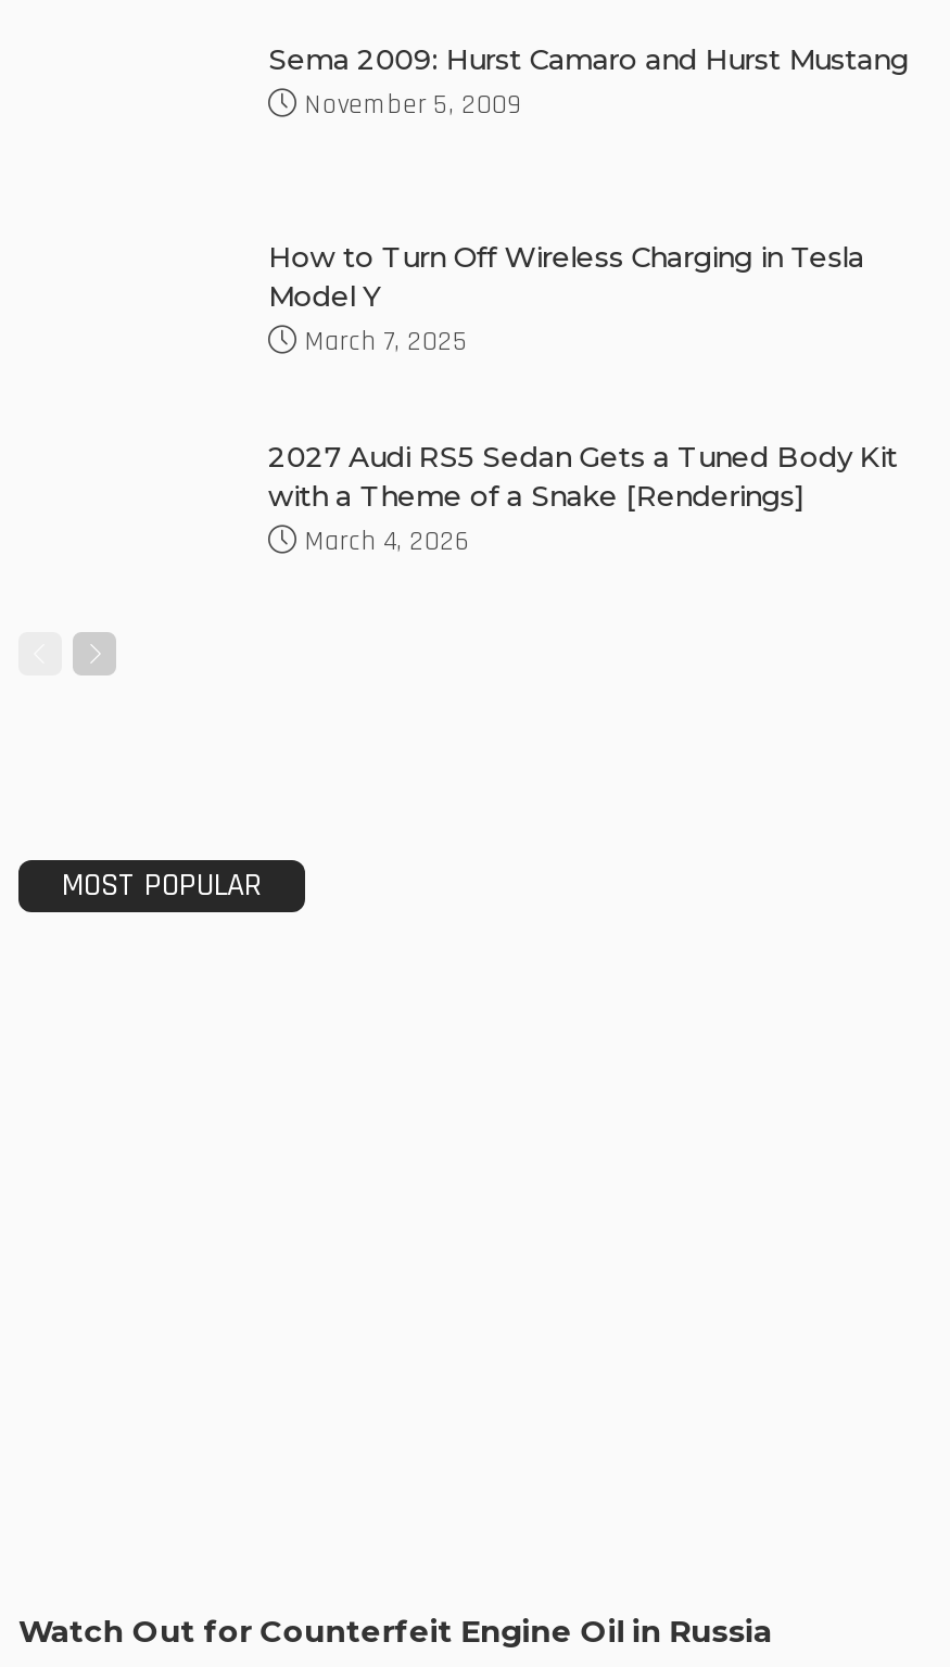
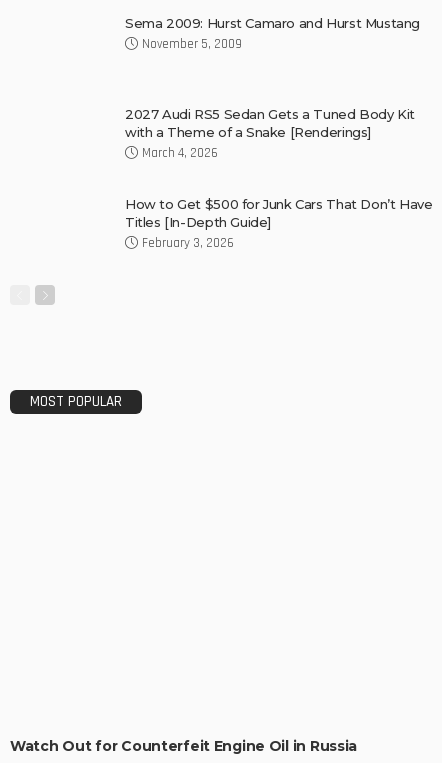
- How to Turn Off Wireless Charging in Tesla
- Model Y
- March 7, 2025

moved up: 2027 Audi RS5 Sedan Gets a Tuned Body Kit | with a Theme of a Snake [Renderings] | March 4, 2026

+ How to Get $500 for Junk Cars That Don’t Have
+ Titles [In-Depth Guide]
+ February 3, 2026
